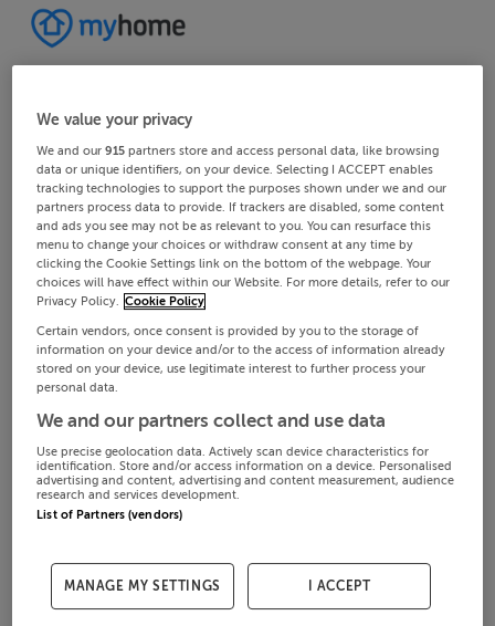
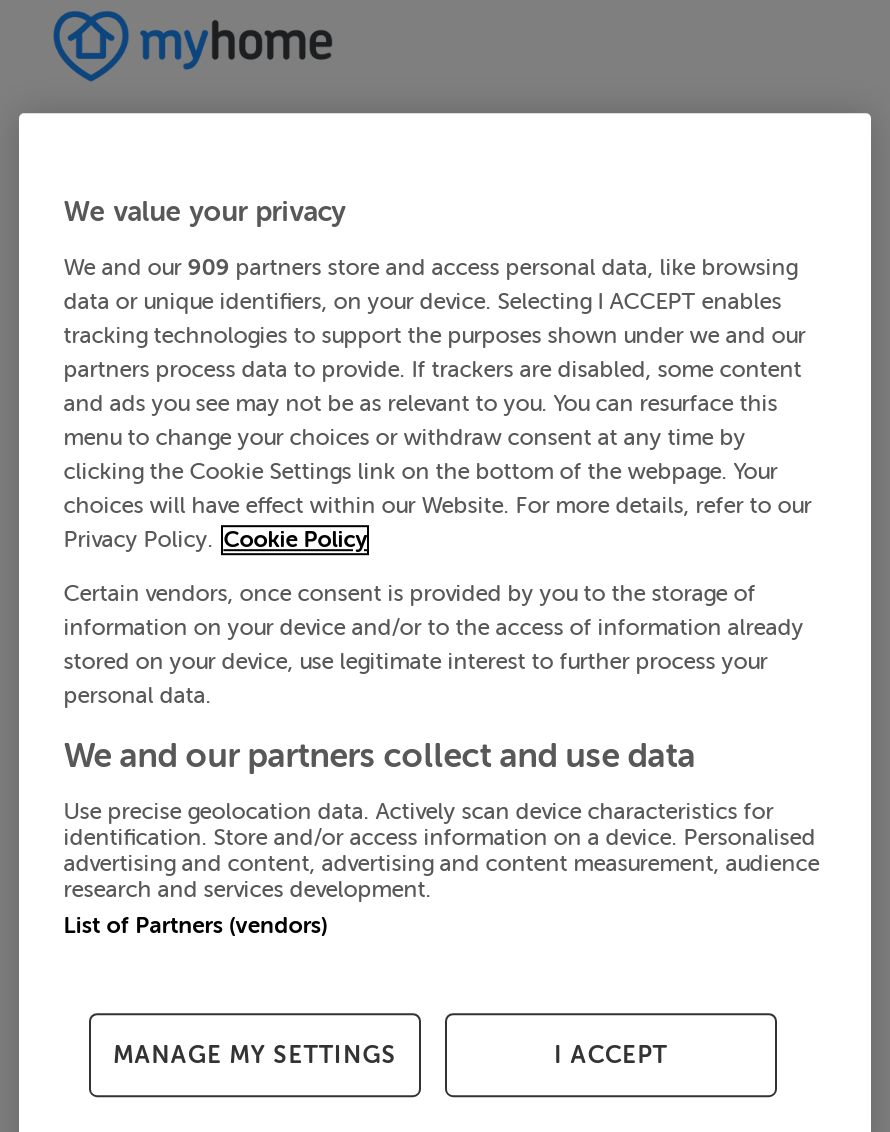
- We and our 915 partners store and access personal data, like browsing
+ We and our 909 partners store and access personal data, like browsing
